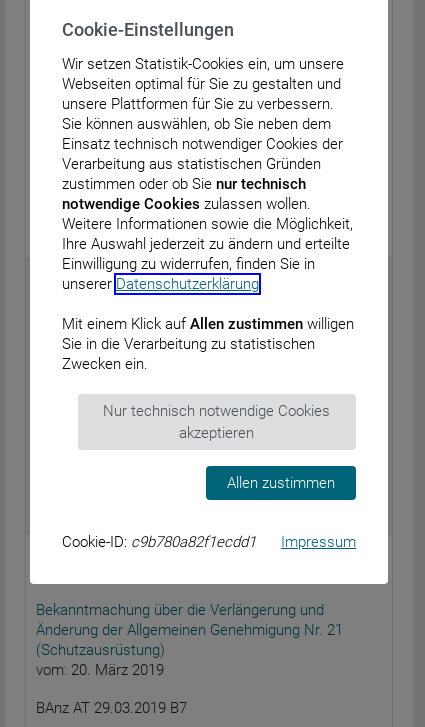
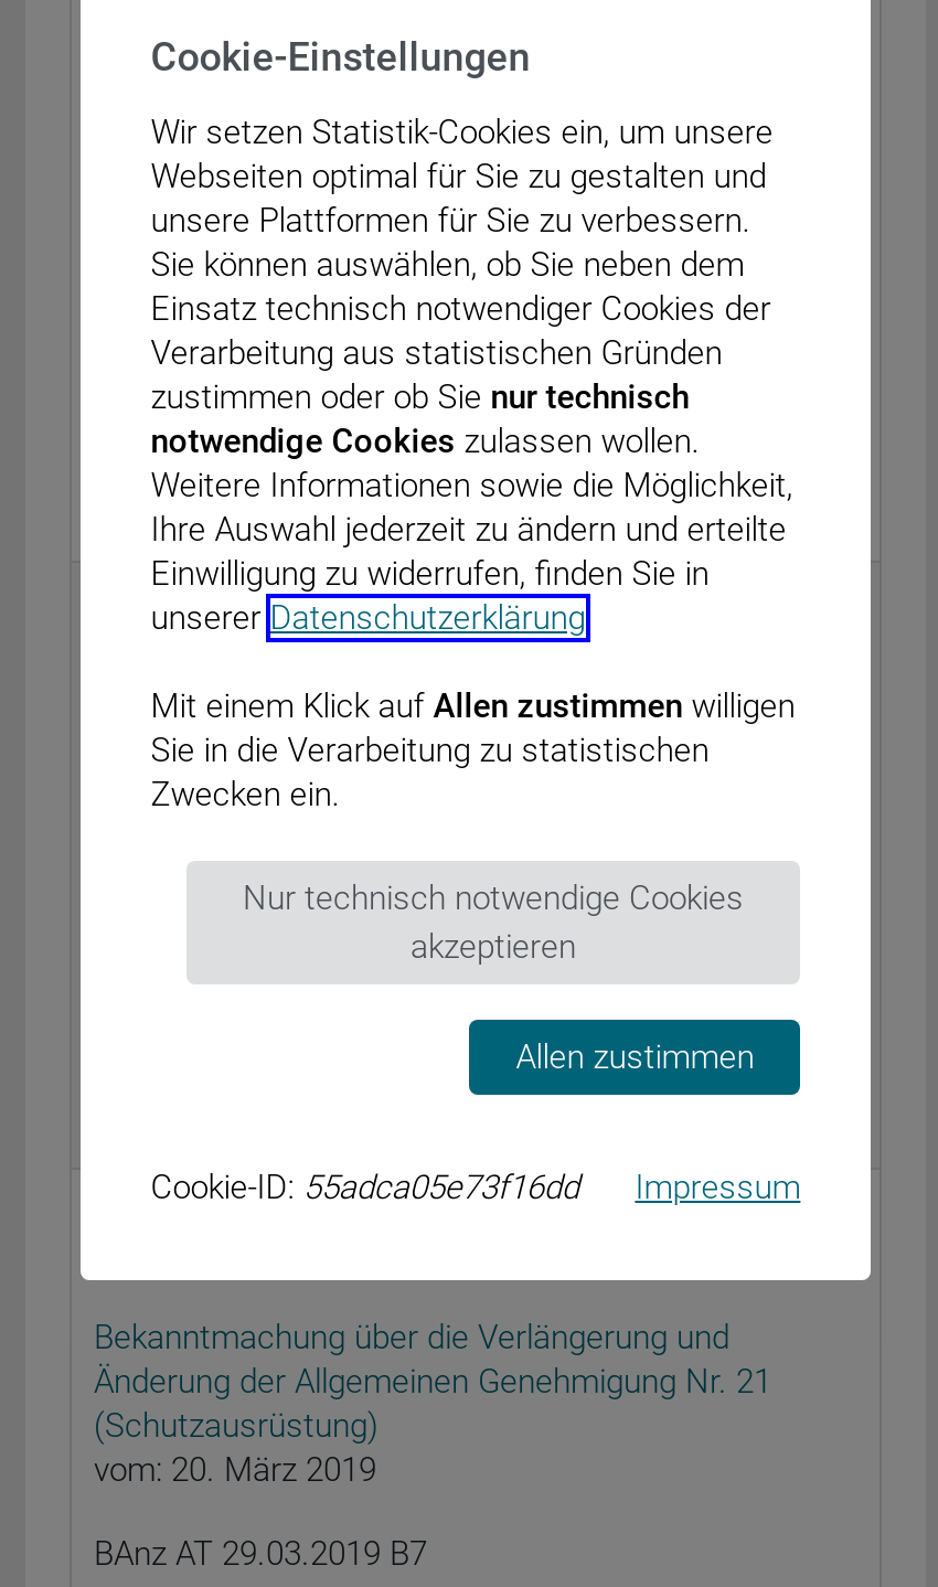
- Cookie-ID: c9b780a82f1ecdd1
+ Cookie-ID: 55adca05e73f16dd
